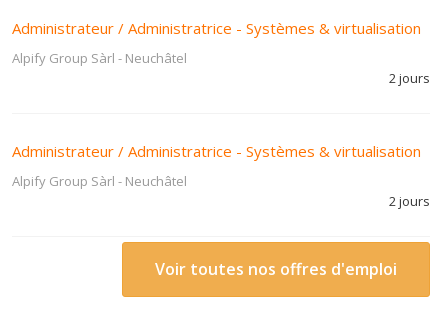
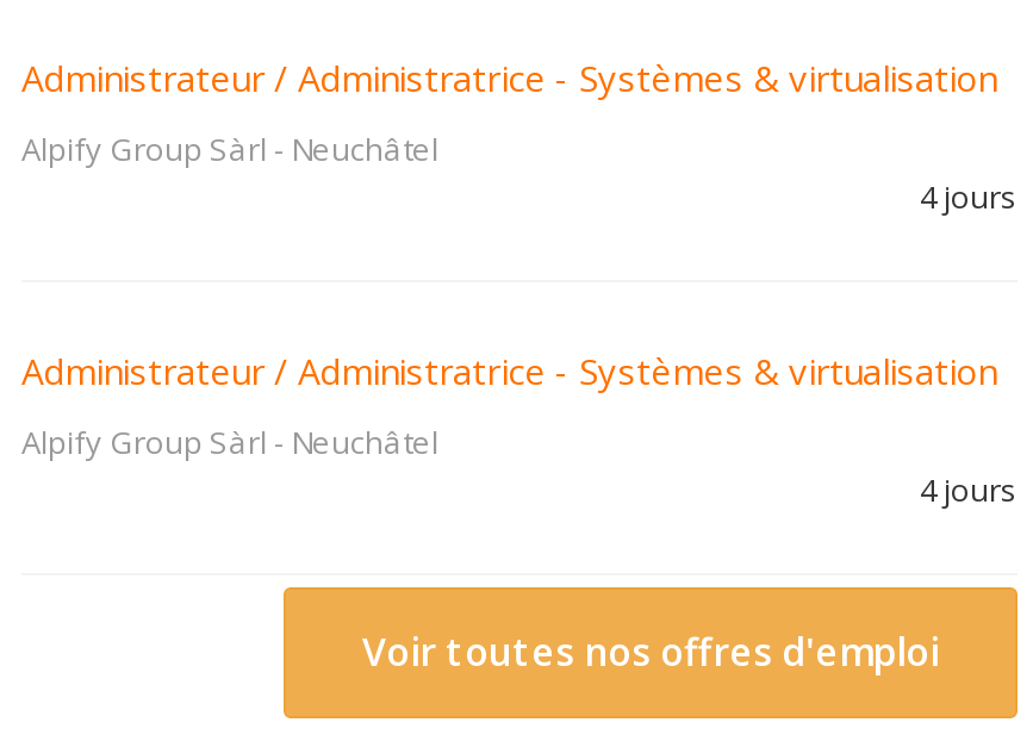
- 2 jours
+ 4 jours

- 2 jours
+ 4 jours
